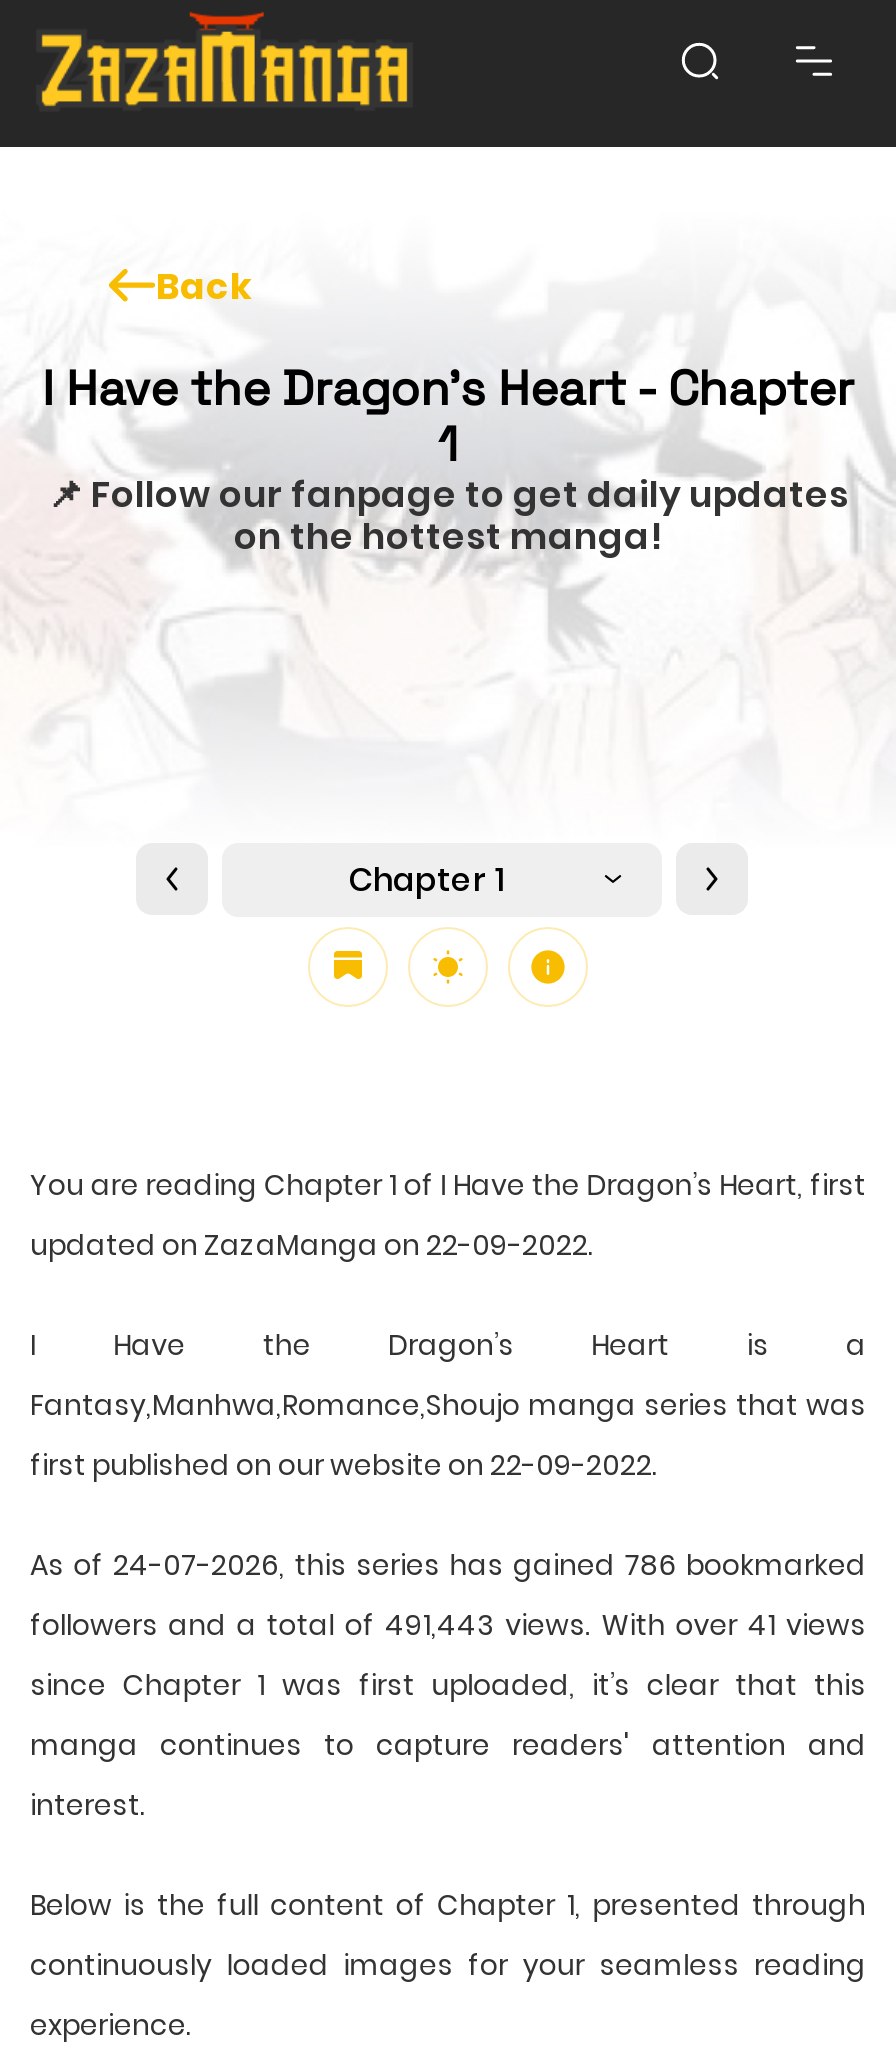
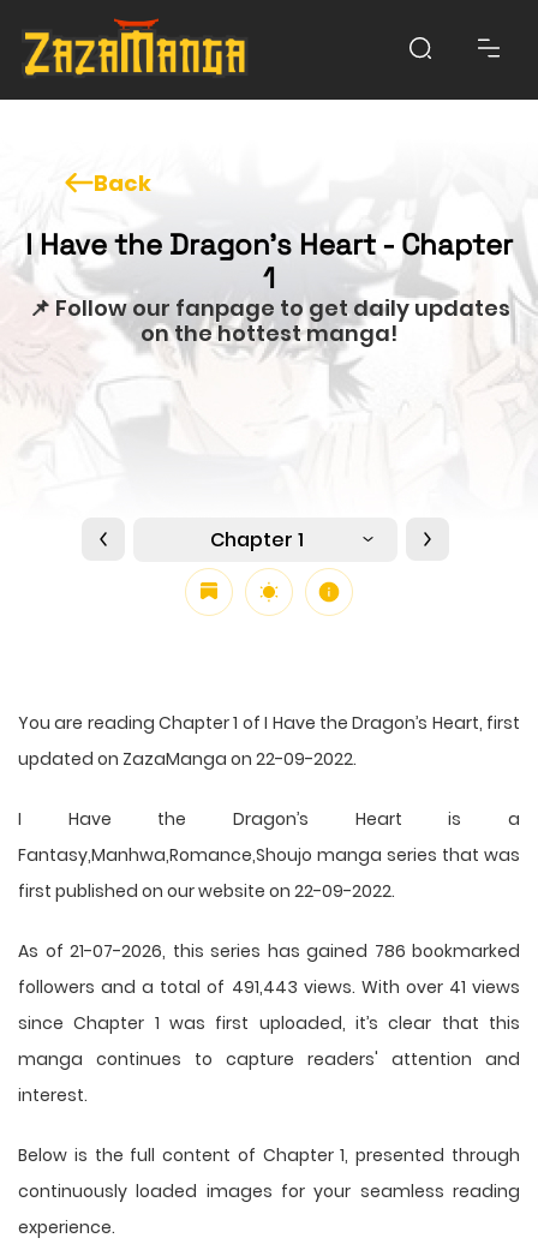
- As of 24-07-2026, this series has gained 786 bookmarked
+ As of 21-07-2026, this series has gained 786 bookmarked
